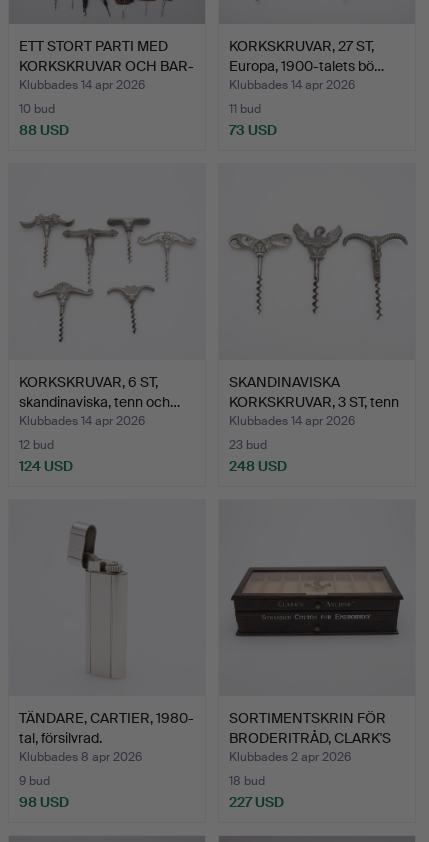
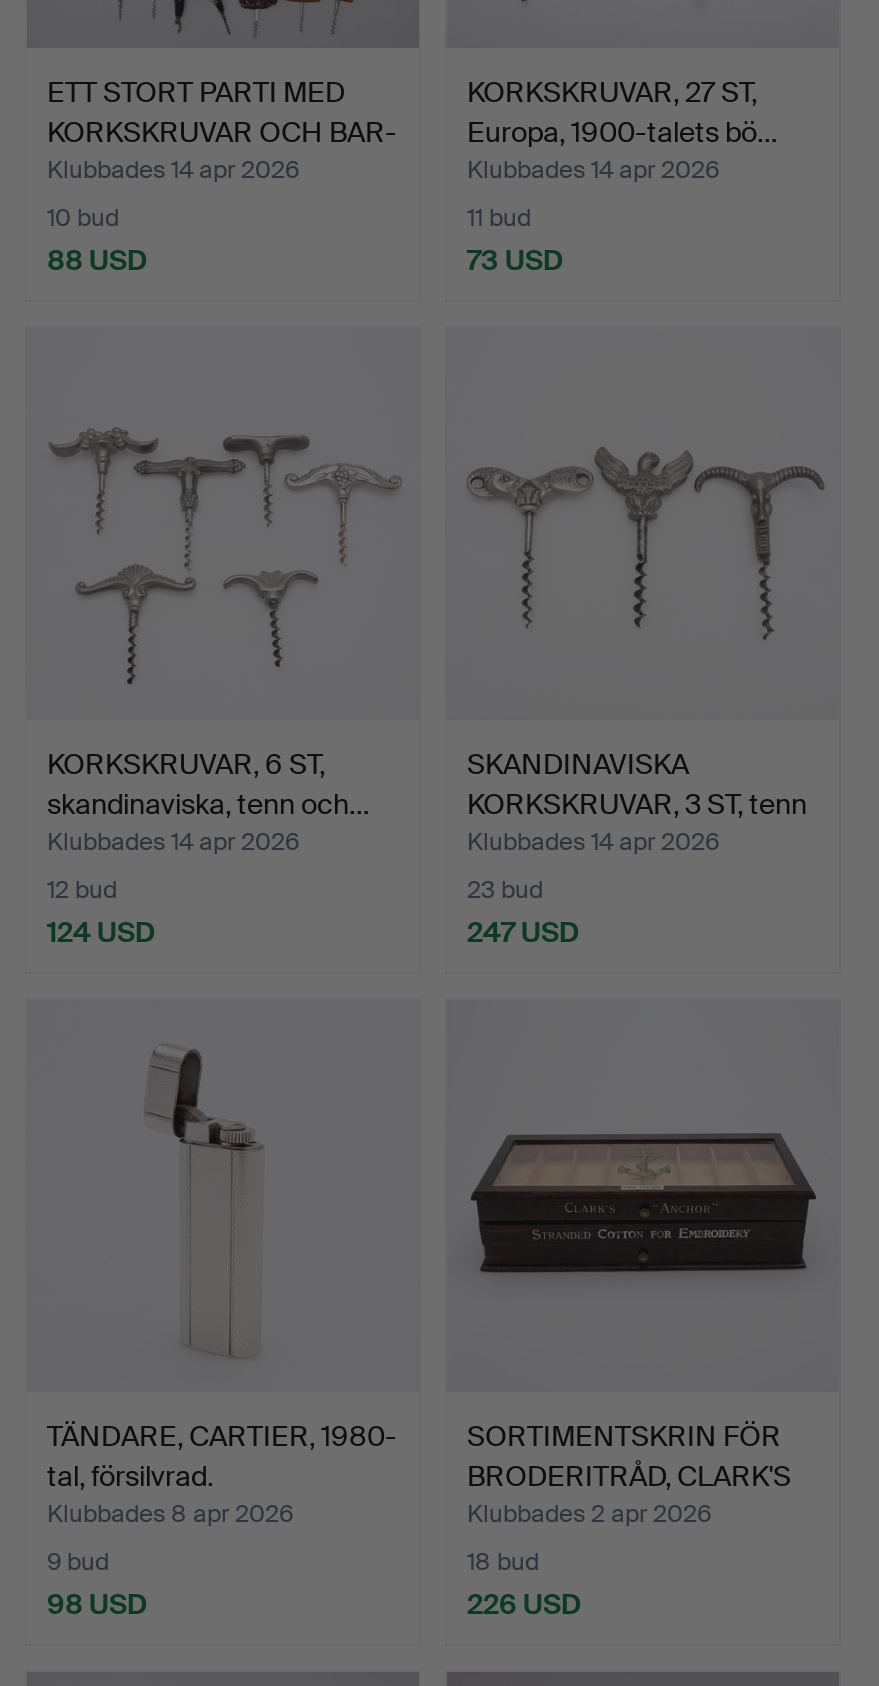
- 248 USD
+ 247 USD

- 227 USD
+ 226 USD
